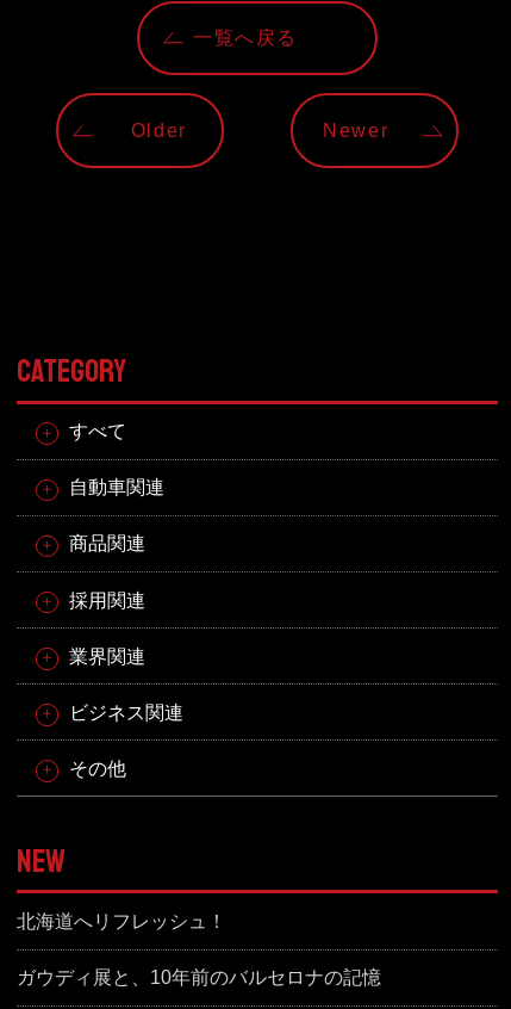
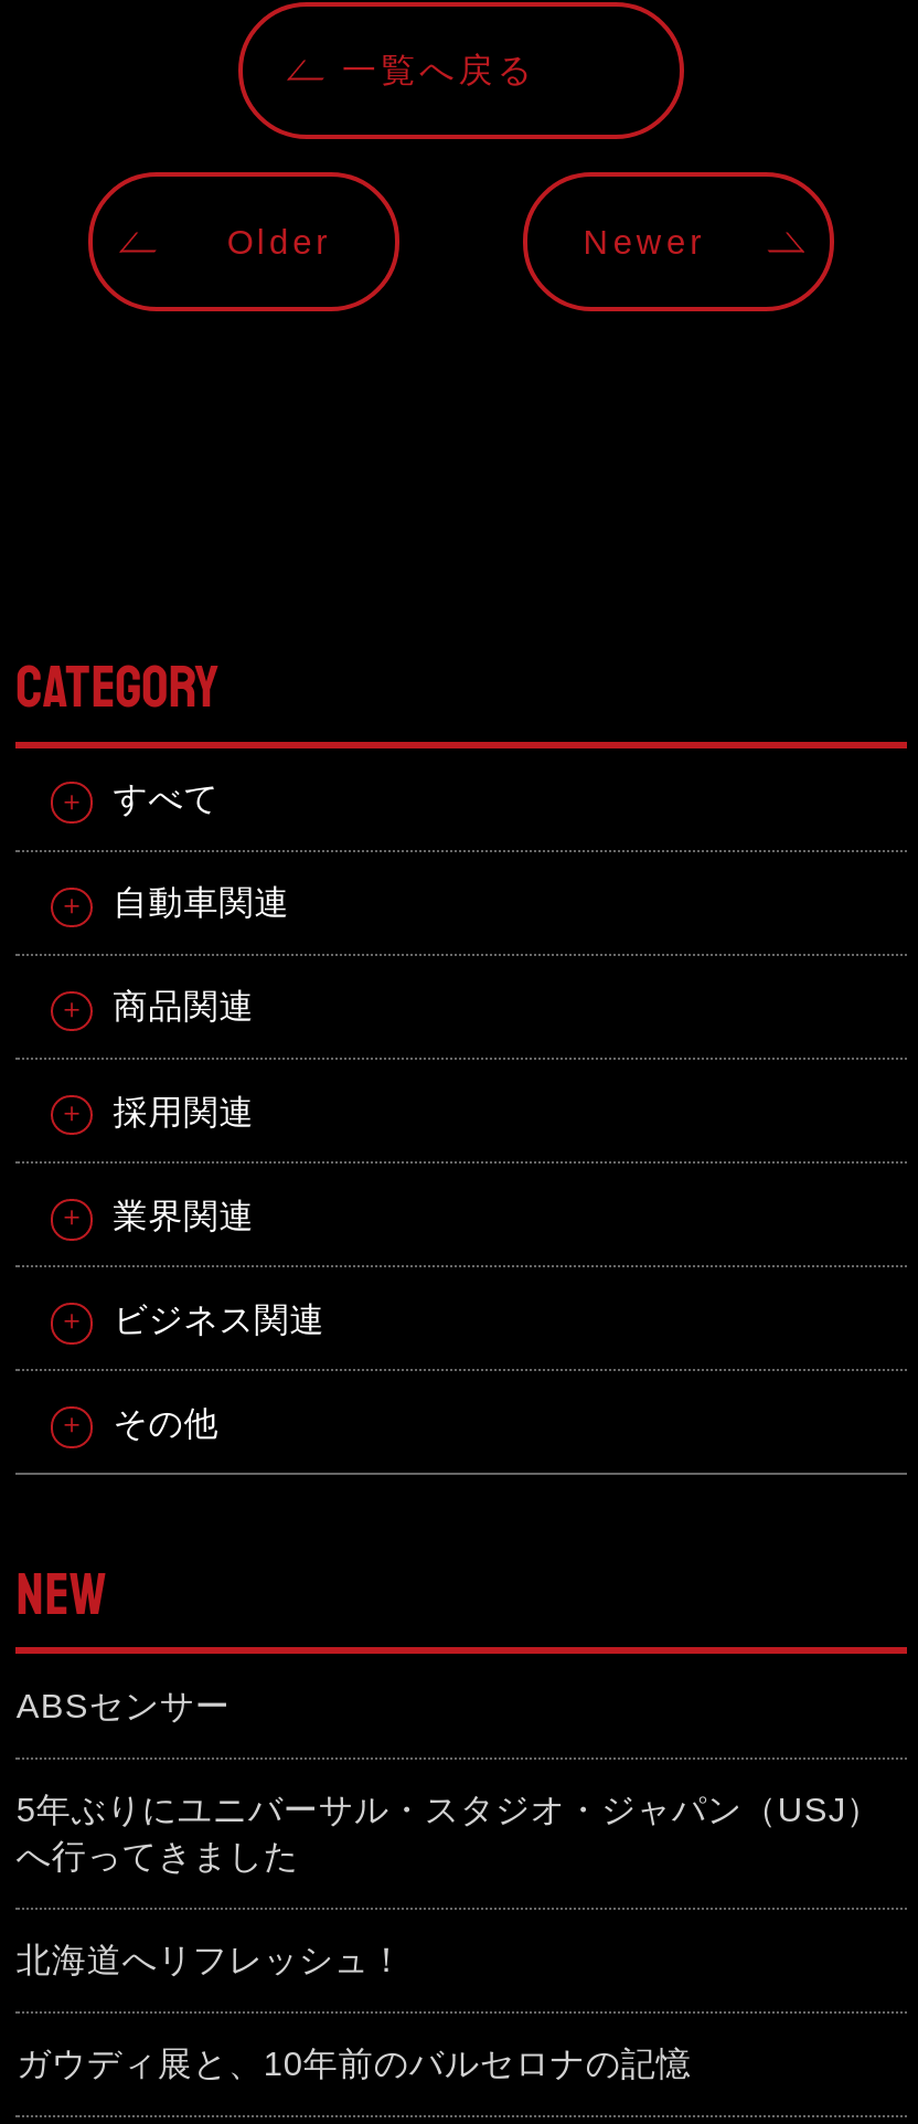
+ ABSセンサー
+ 5年ぶりにユニバーサル・スタジオ・ジャパン（USJ）
+ へ行ってきました
